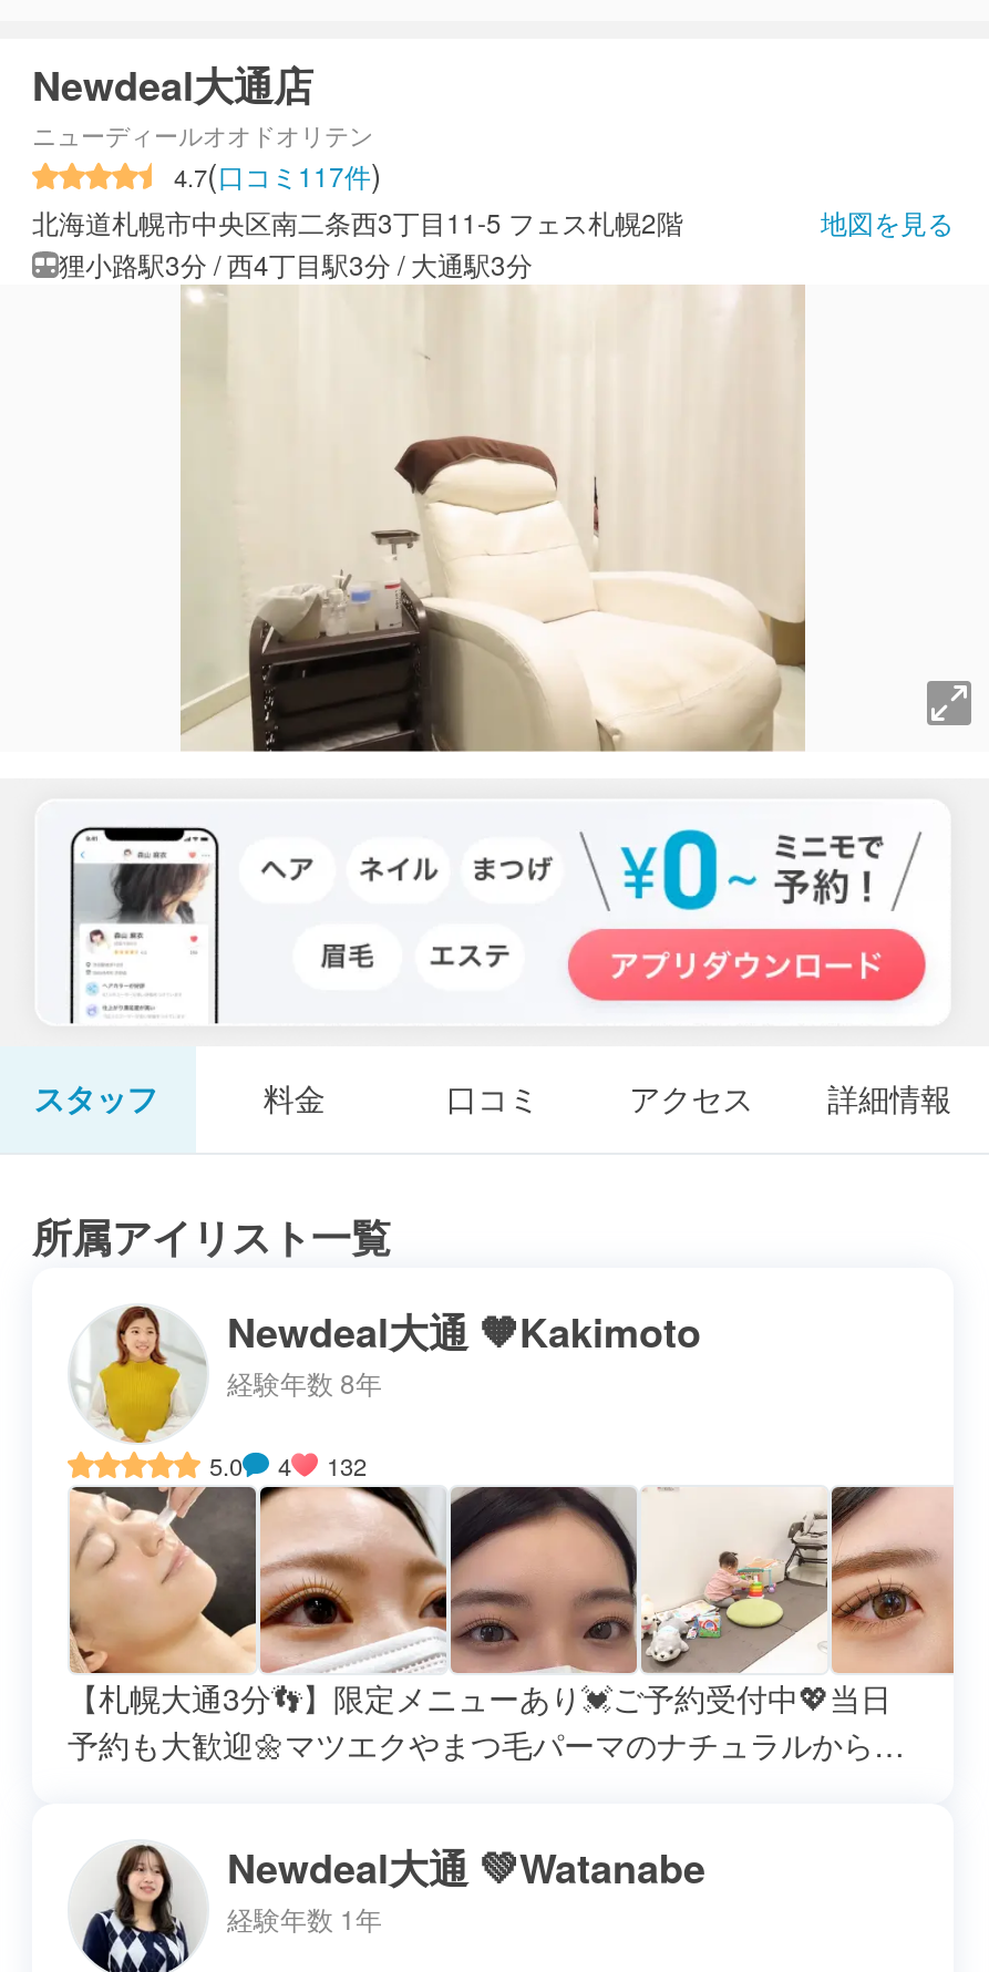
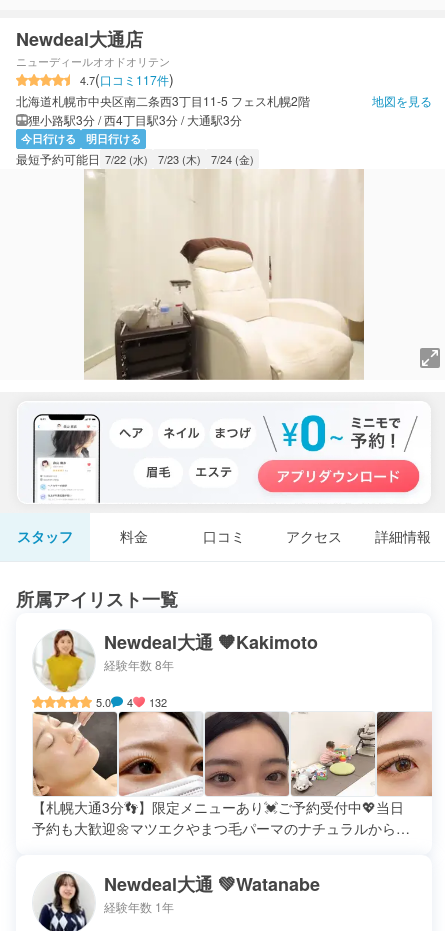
+ 今日行ける
+ 明日行ける
+ 最短予約可能日 7/22 (水)
+ 7/23 (木)
+ 7/24 (金)
